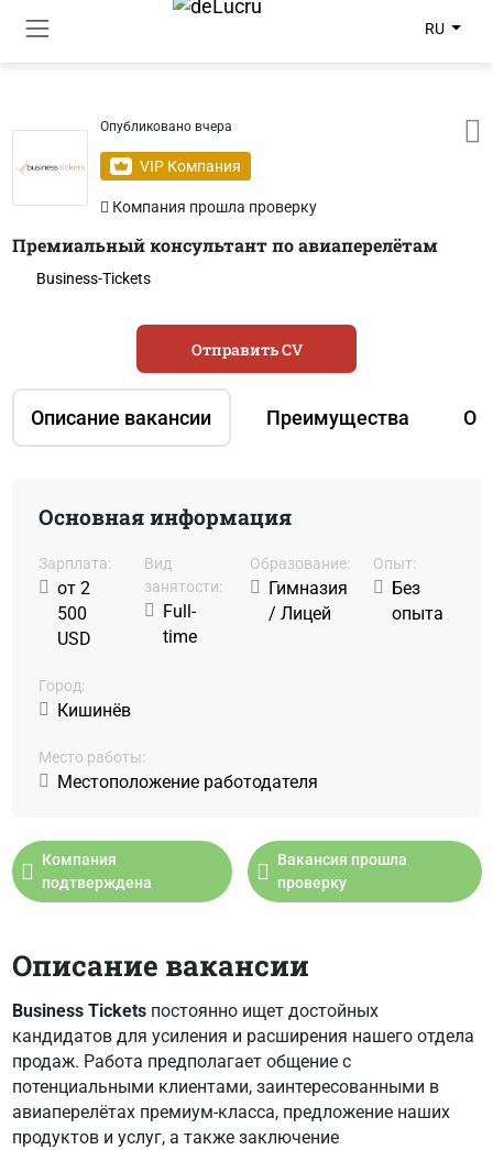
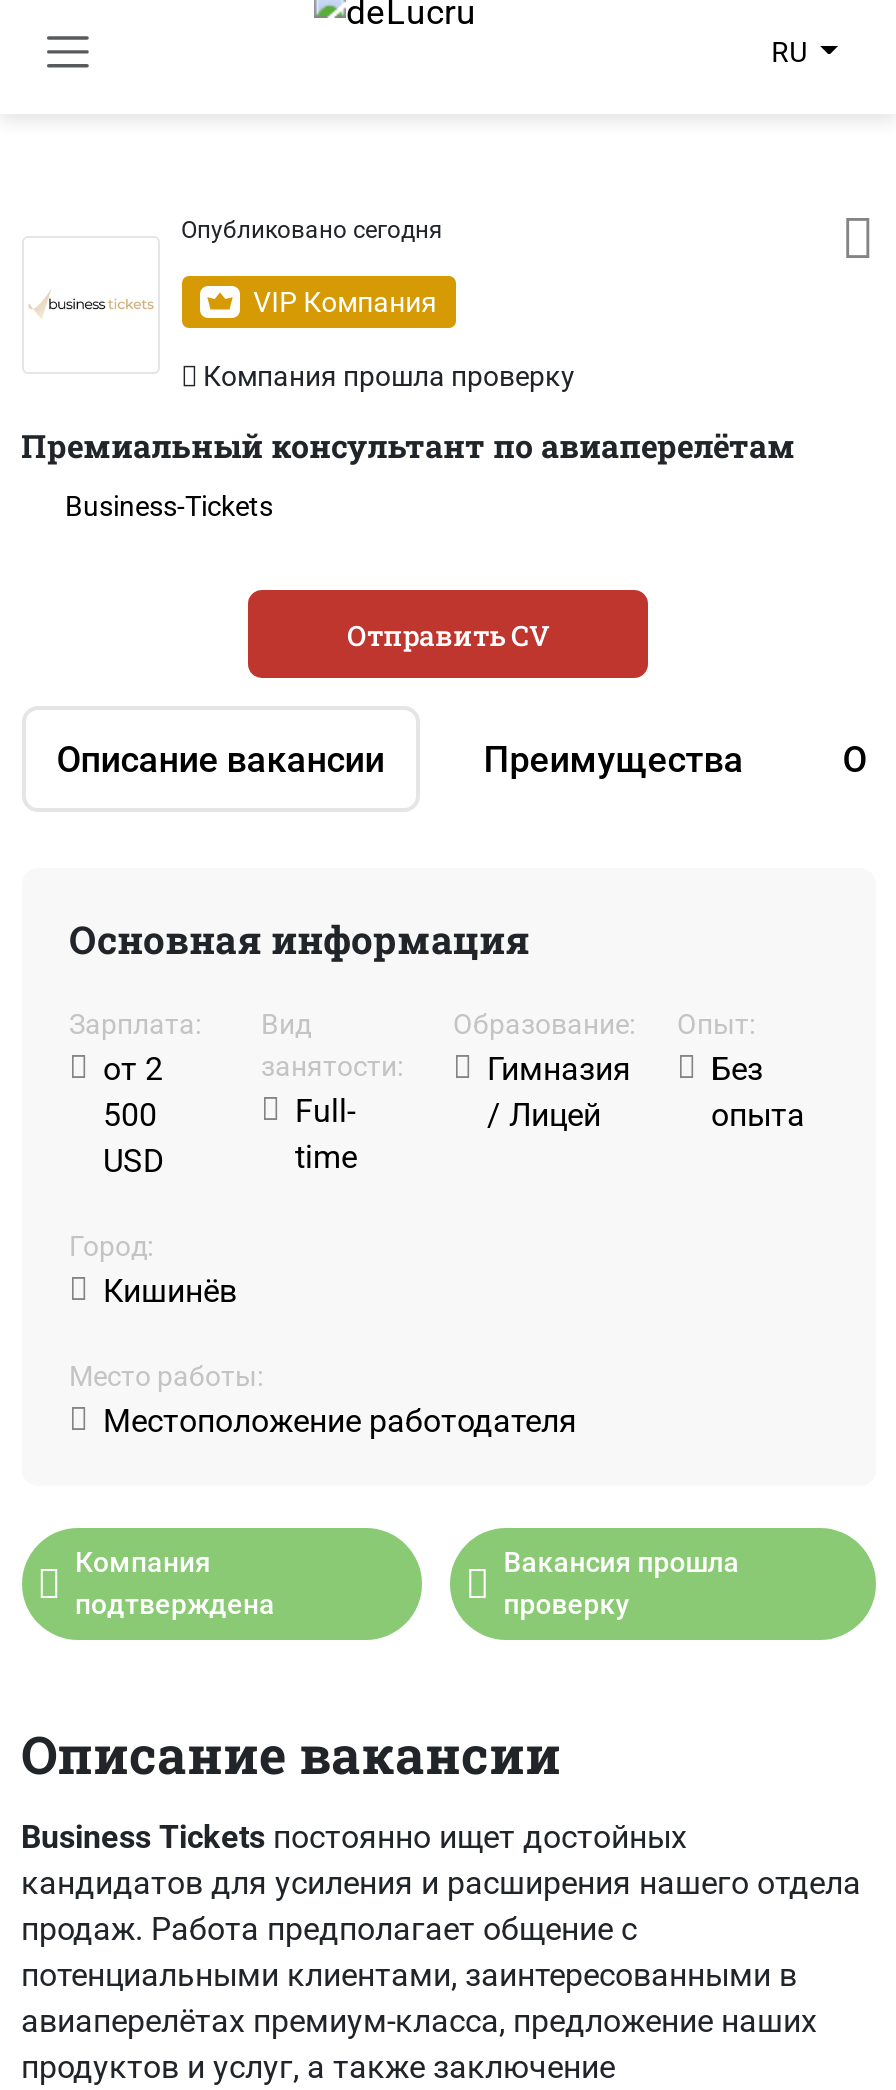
- Опубликовано вчера
+ Опубликовано сегодня
